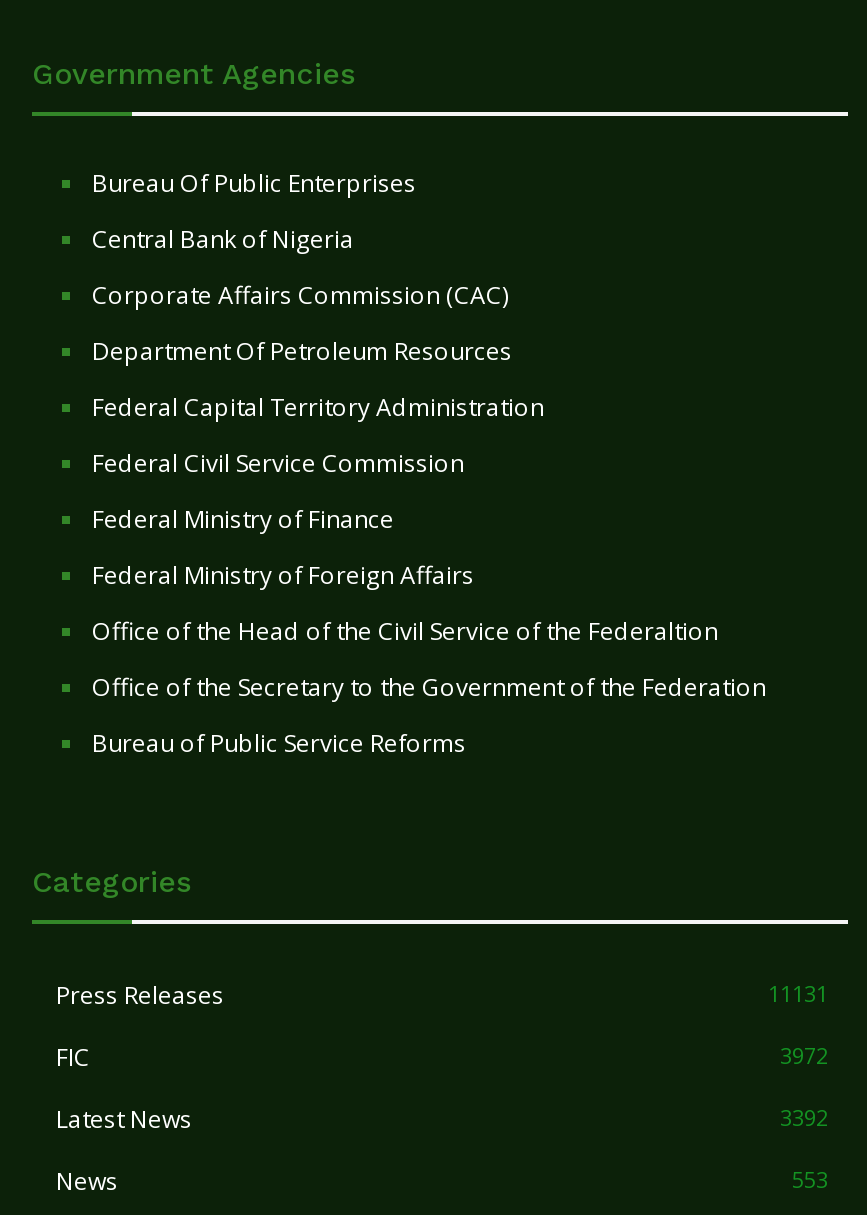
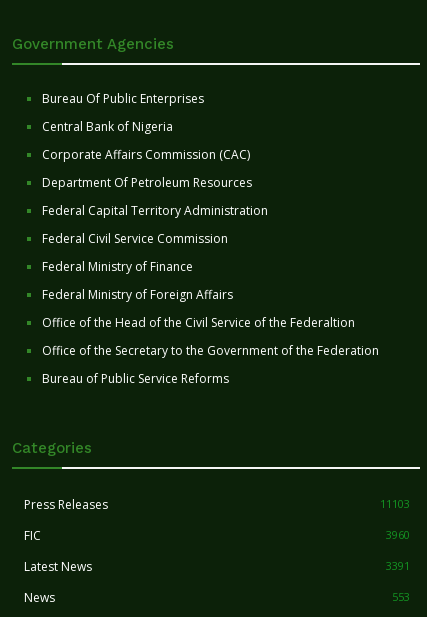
- 11131
+ 11103

- 3972
+ 3960

- 3392
+ 3391
